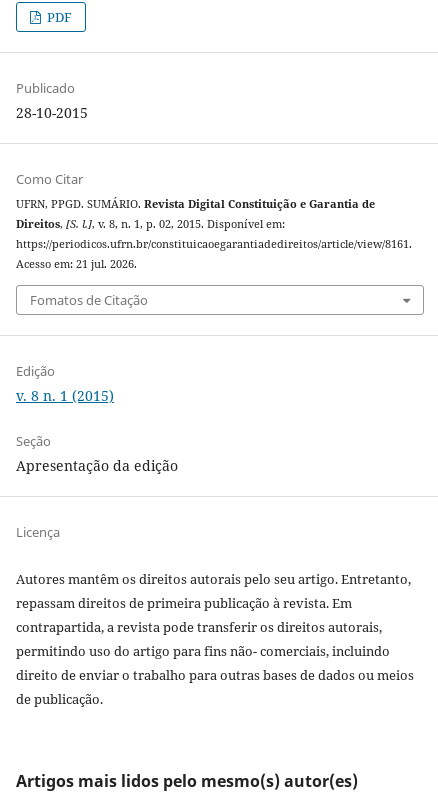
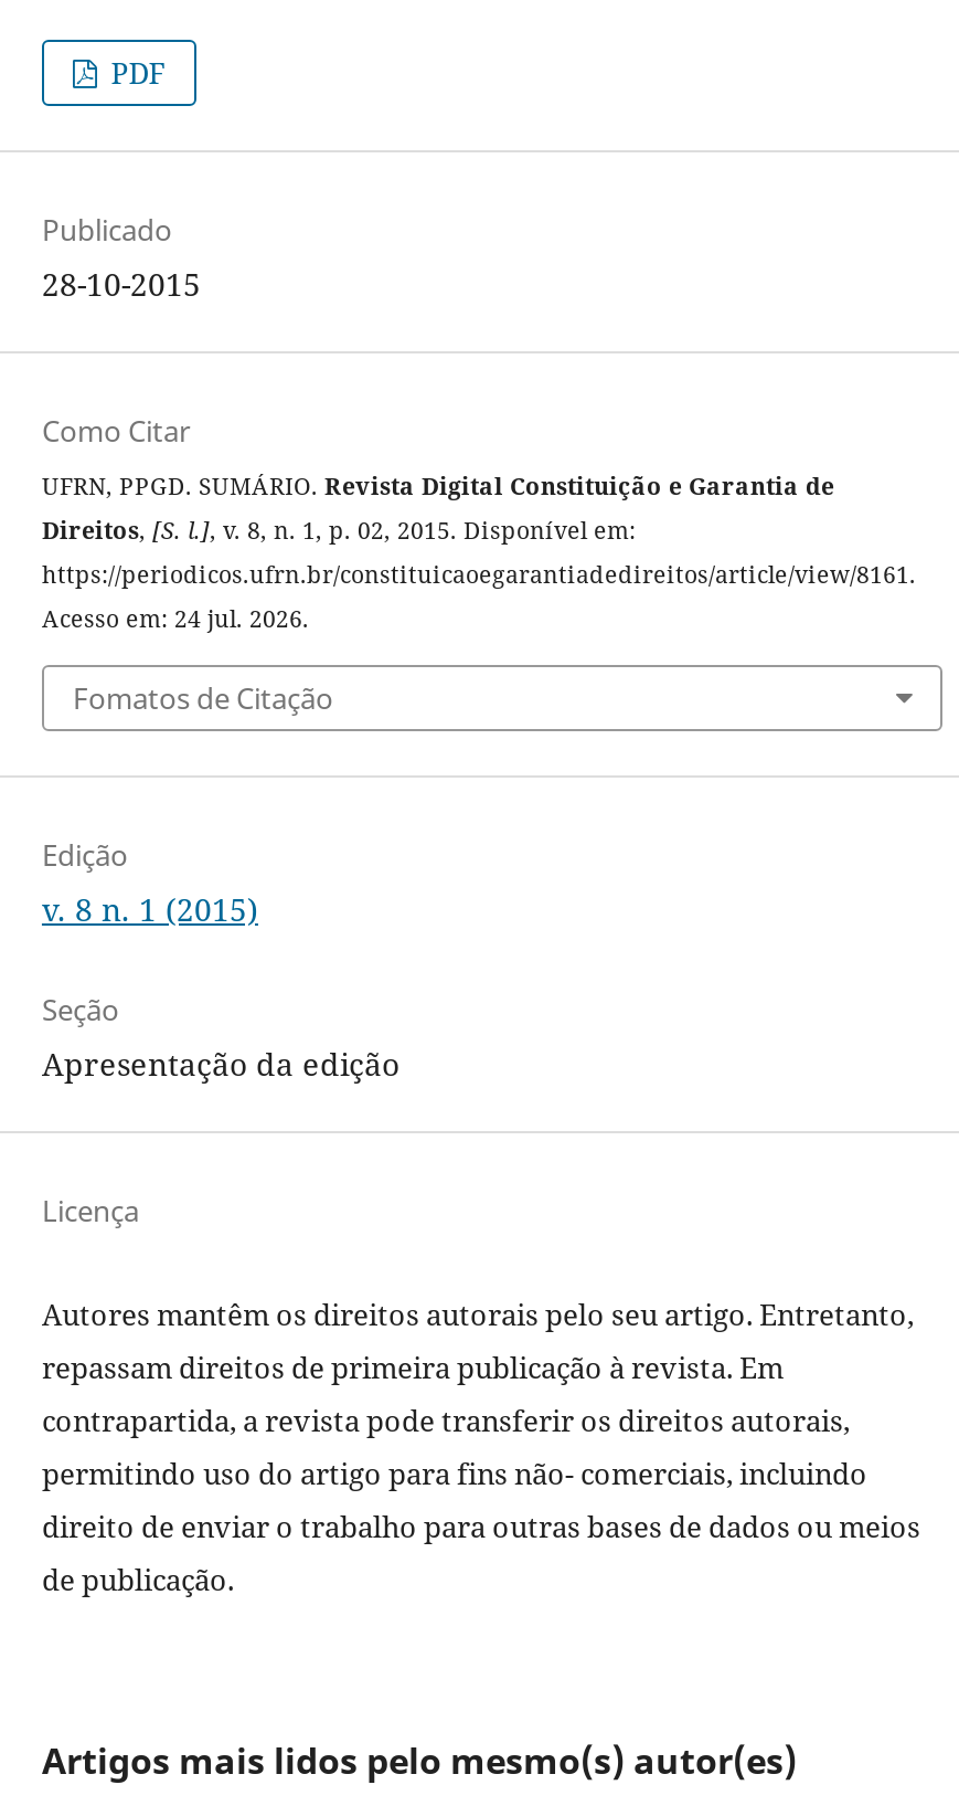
- Acesso em: 21 jul. 2026.
+ Acesso em: 24 jul. 2026.
